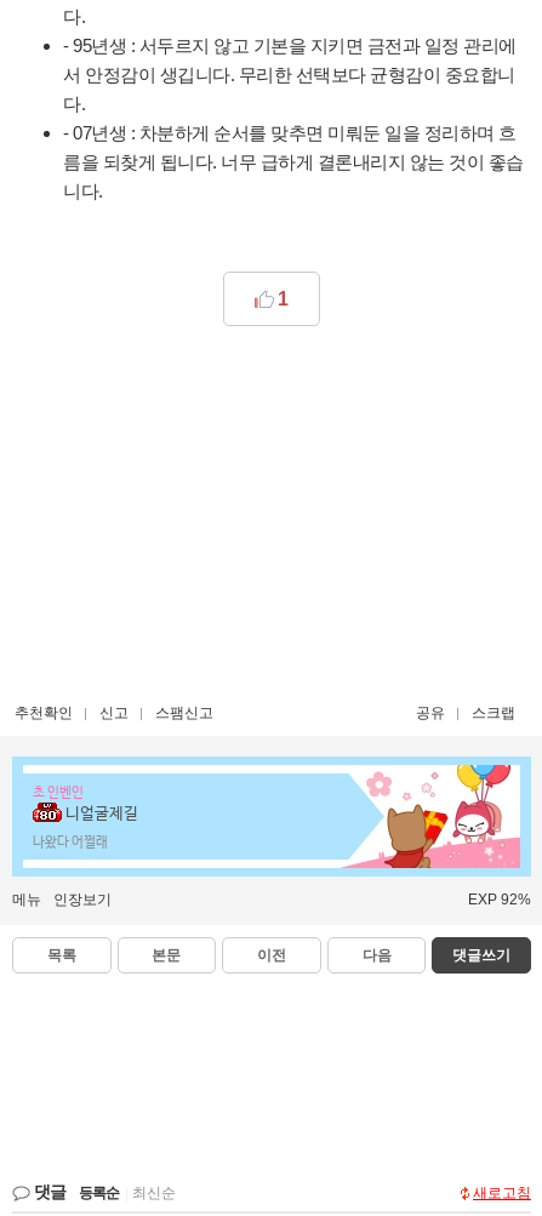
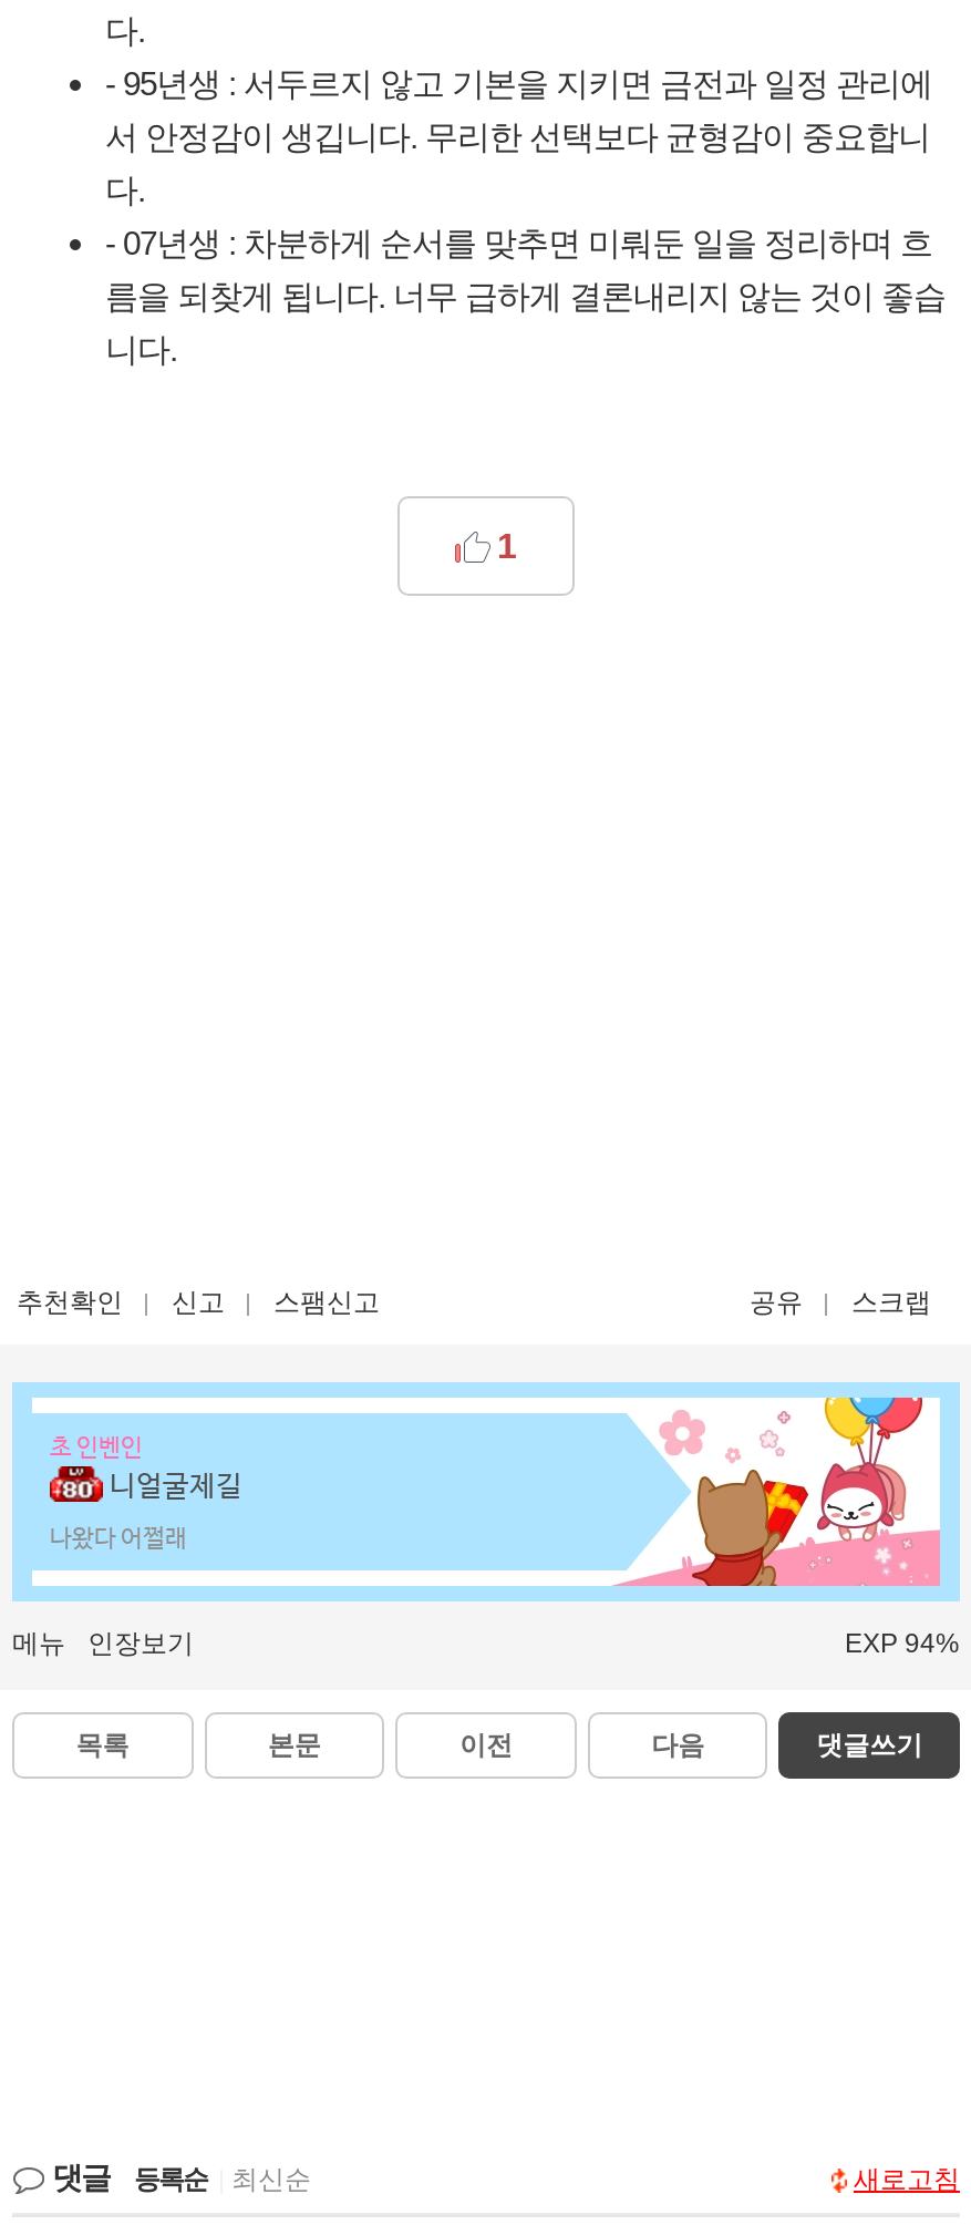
- EXP 92%
+ EXP 94%
